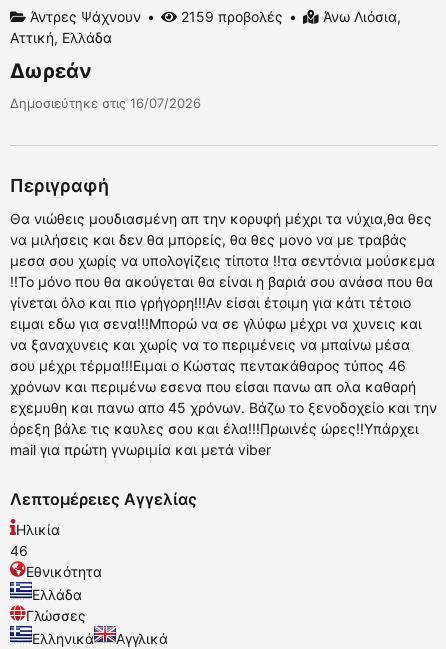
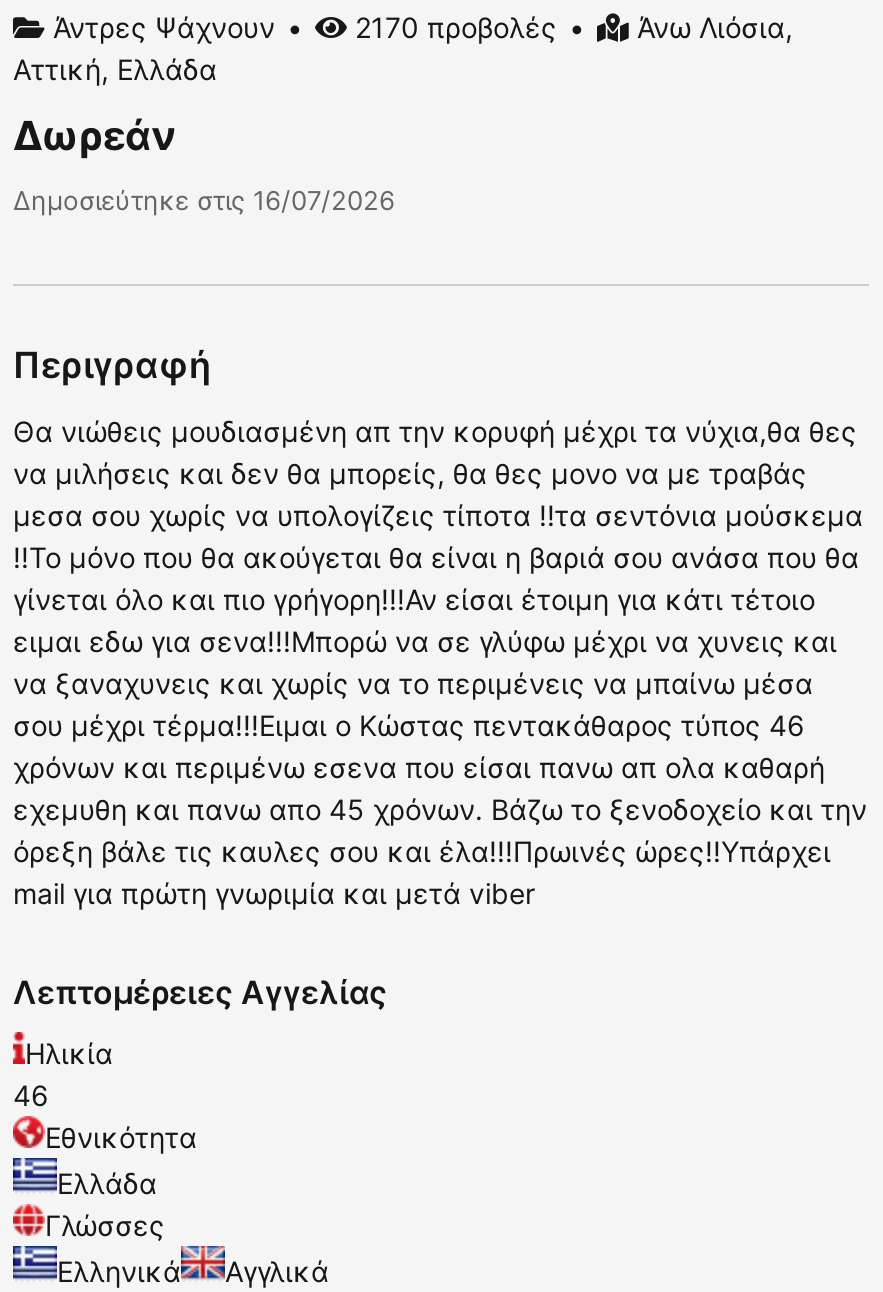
- 2159 προβολές
+ 2170 προβολές
